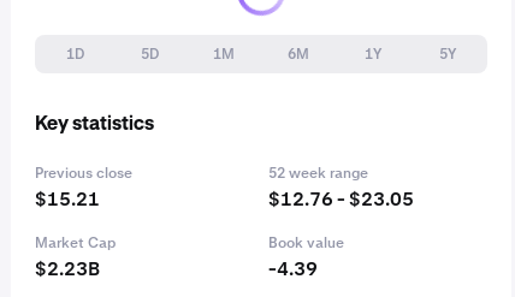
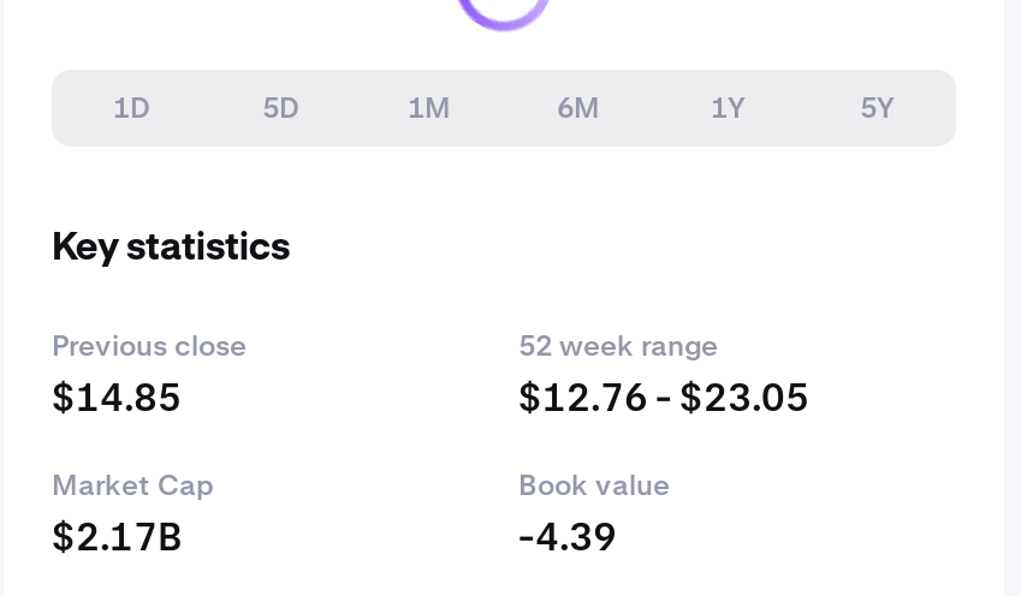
- $15.21
+ $14.85

- $2.23B
+ $2.17B
